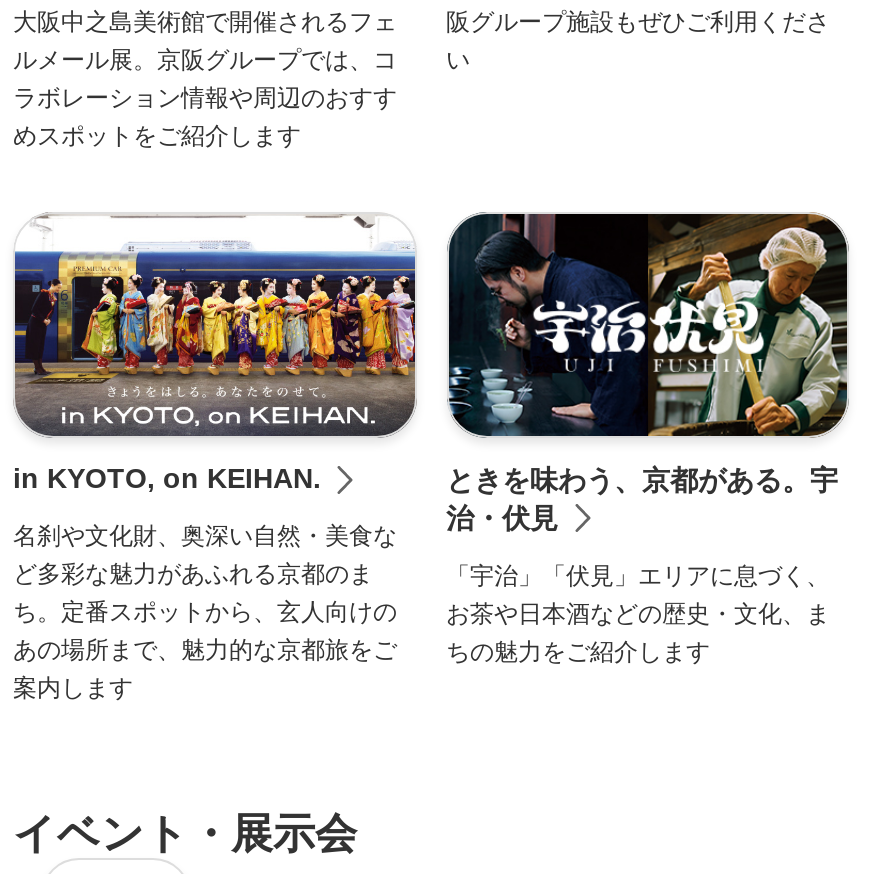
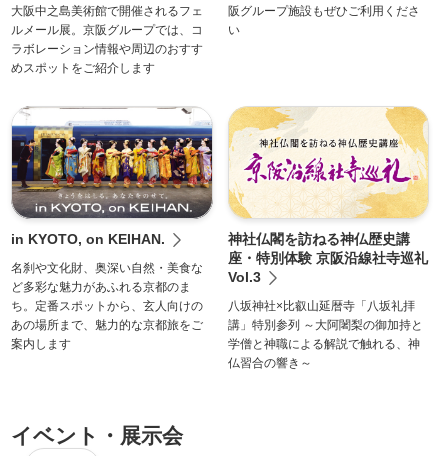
- [image]
- ときを味わう、京都がある。宇
- 治・伏見
+ [image]
+ 神社仏閣を訪ねる神仏歴史講
+ 座・特別体験 京阪沿線社寺巡礼
+ Vol.3

- 「宇治」「伏見」エリアに息づく、
- お茶や日本酒などの歴史・文化、ま
- ちの魅力をご紹介します
+ 八坂神社×比叡山延暦寺「八坂礼拝
+ 講」特別参列 ～大阿闍梨の御加持と
+ 学僧と神職による解説で触れる、神
+ 仏習合の響き～
